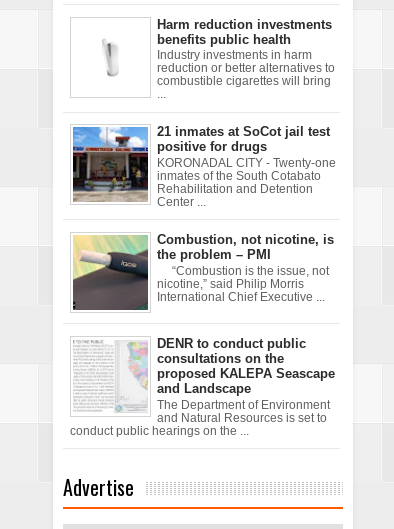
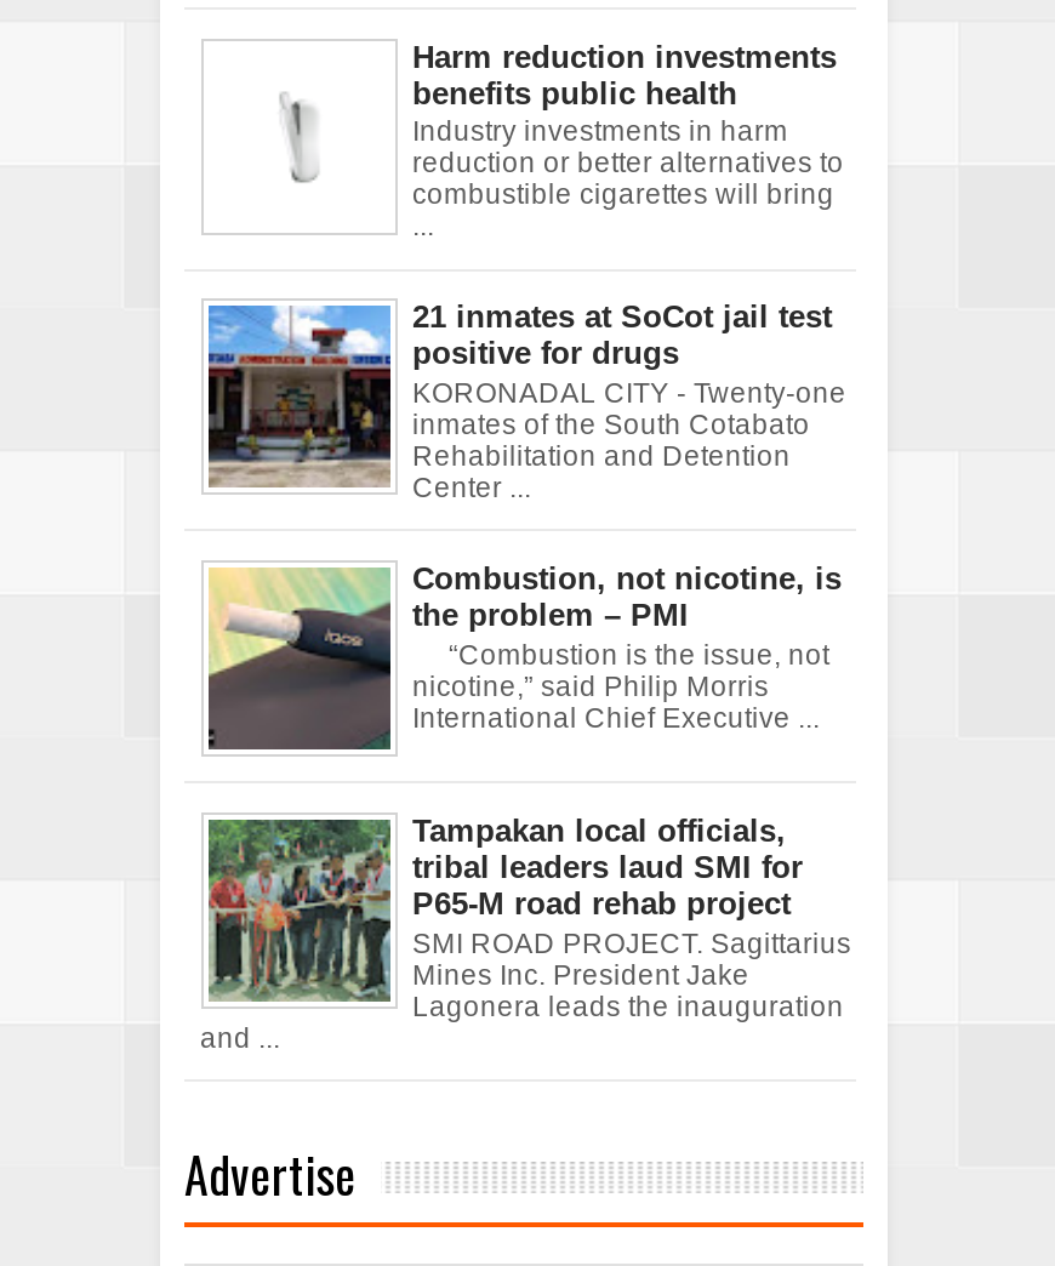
- [image]
- DENR to conduct public
- consultations on the
- proposed KALEPA Seascape
- and Landscape
- The Department of Environment
- and Natural Resources is set to
- conduct public hearings on the ...
+ [image]
+ Tampakan local officials,
+ tribal leaders laud SMI for
+ P65-M road rehab project
+ SMI ROAD PROJECT. Sagittarius
+ Mines Inc. President Jake
+ Lagonera leads the inauguration
+ and ...
